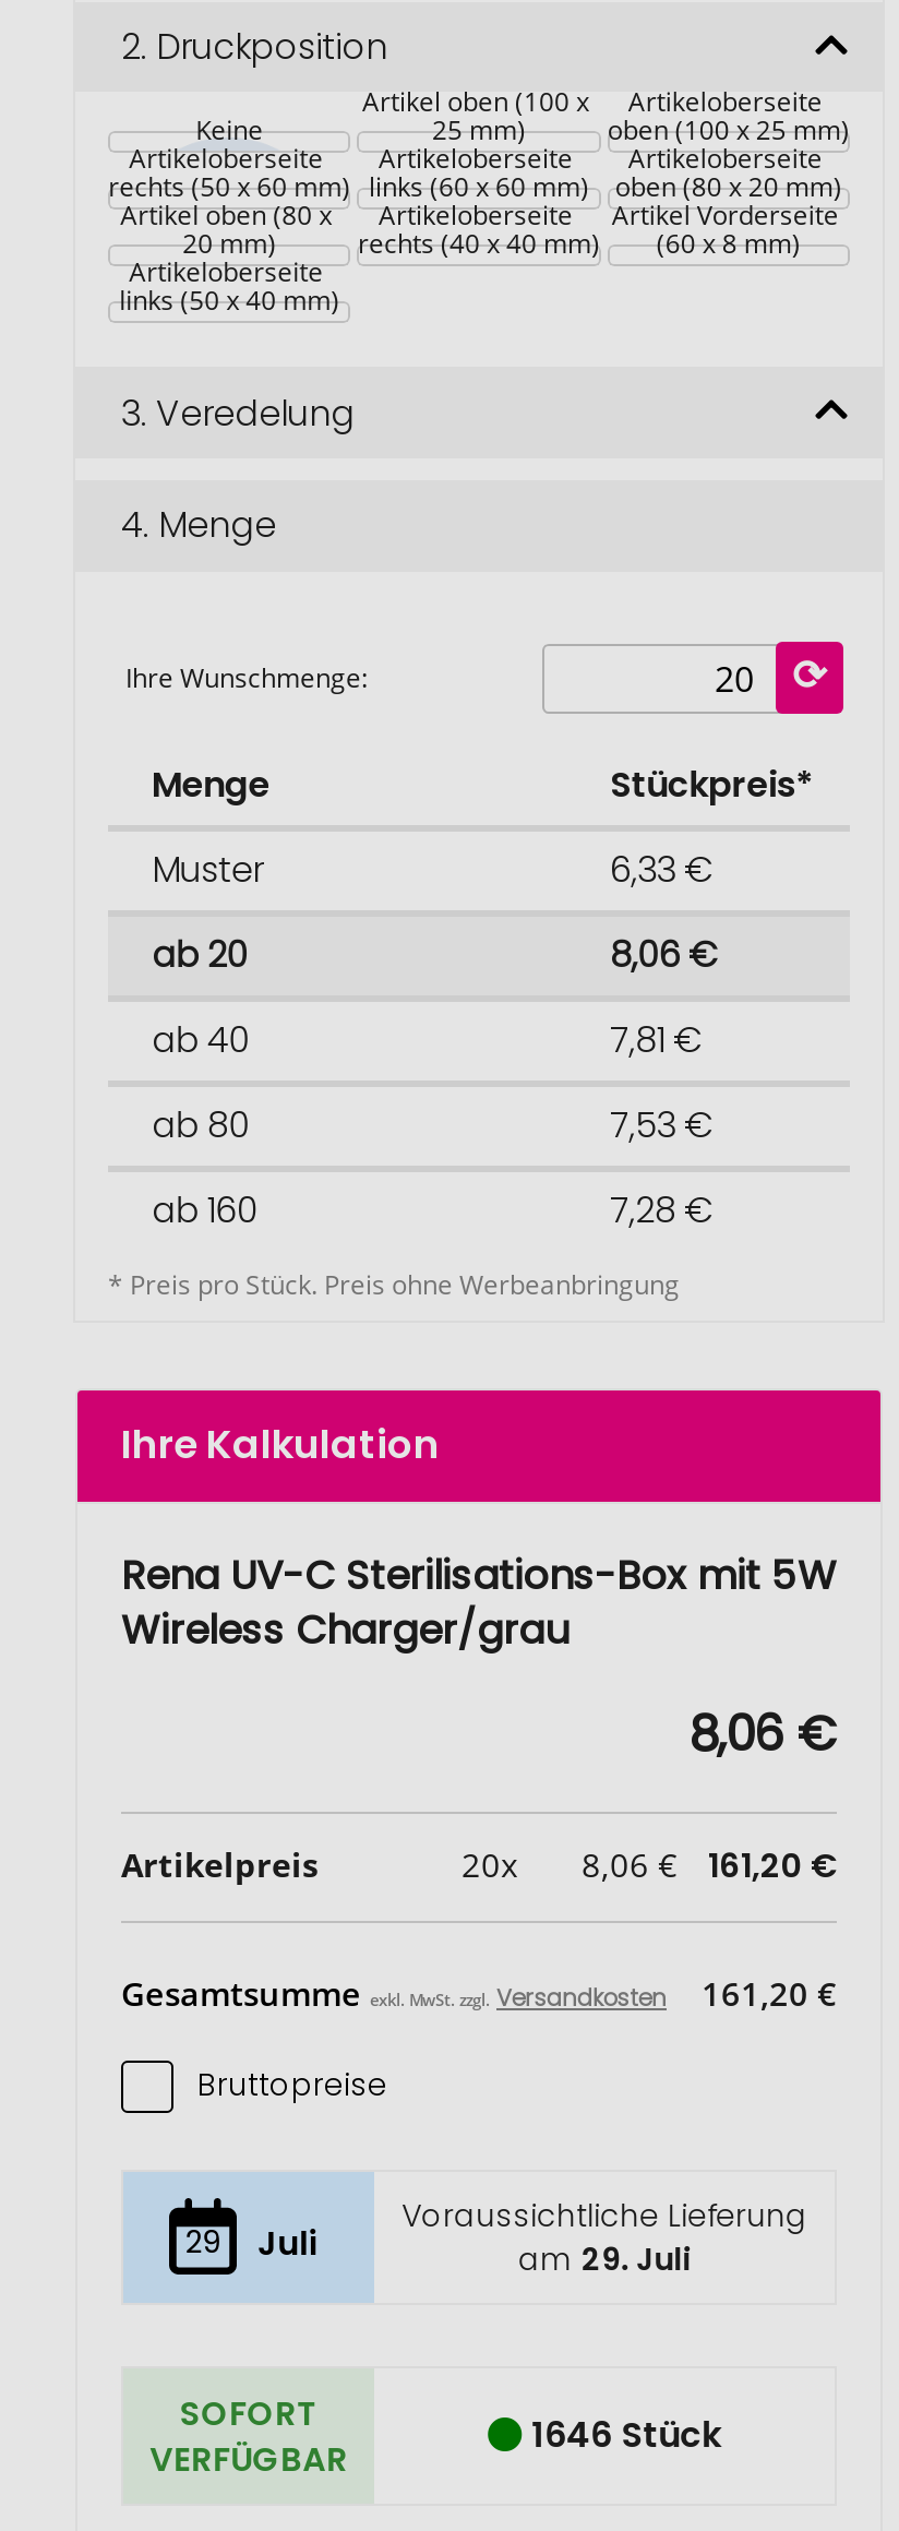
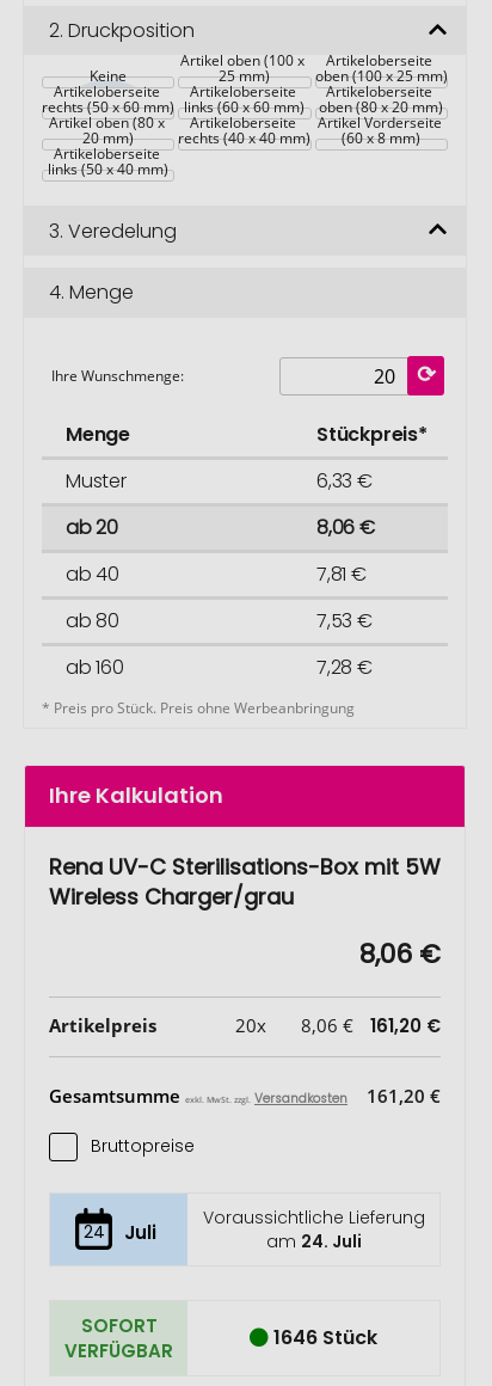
- 29 Juli
+ 24 Juli

- am 29. Juli
+ am 24. Juli
